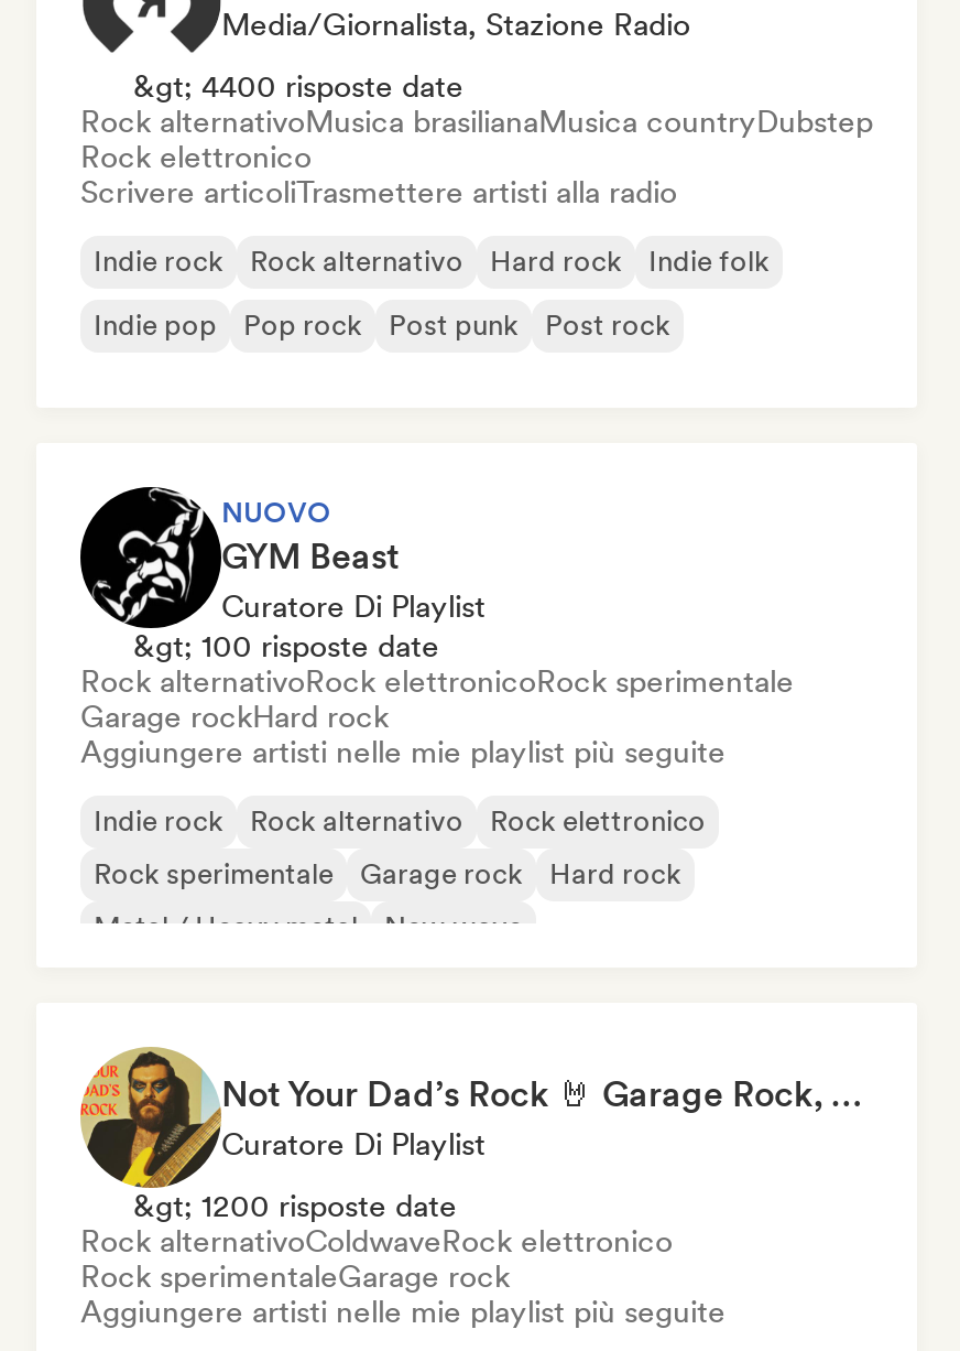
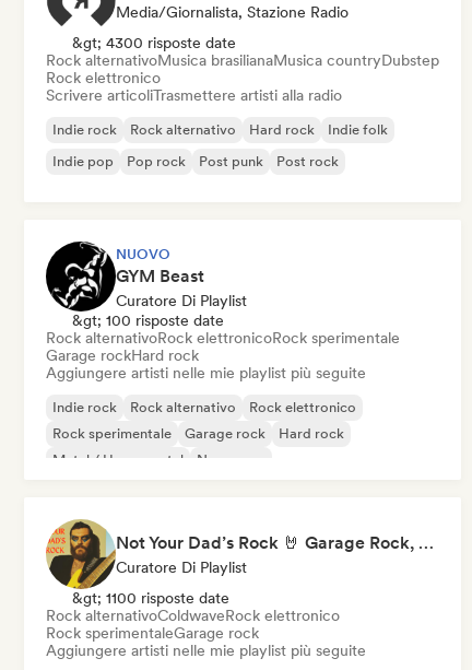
- &gt; 4400 risposte date
+ &gt; 4300 risposte date

- &gt; 1200 risposte date
+ &gt; 1100 risposte date
